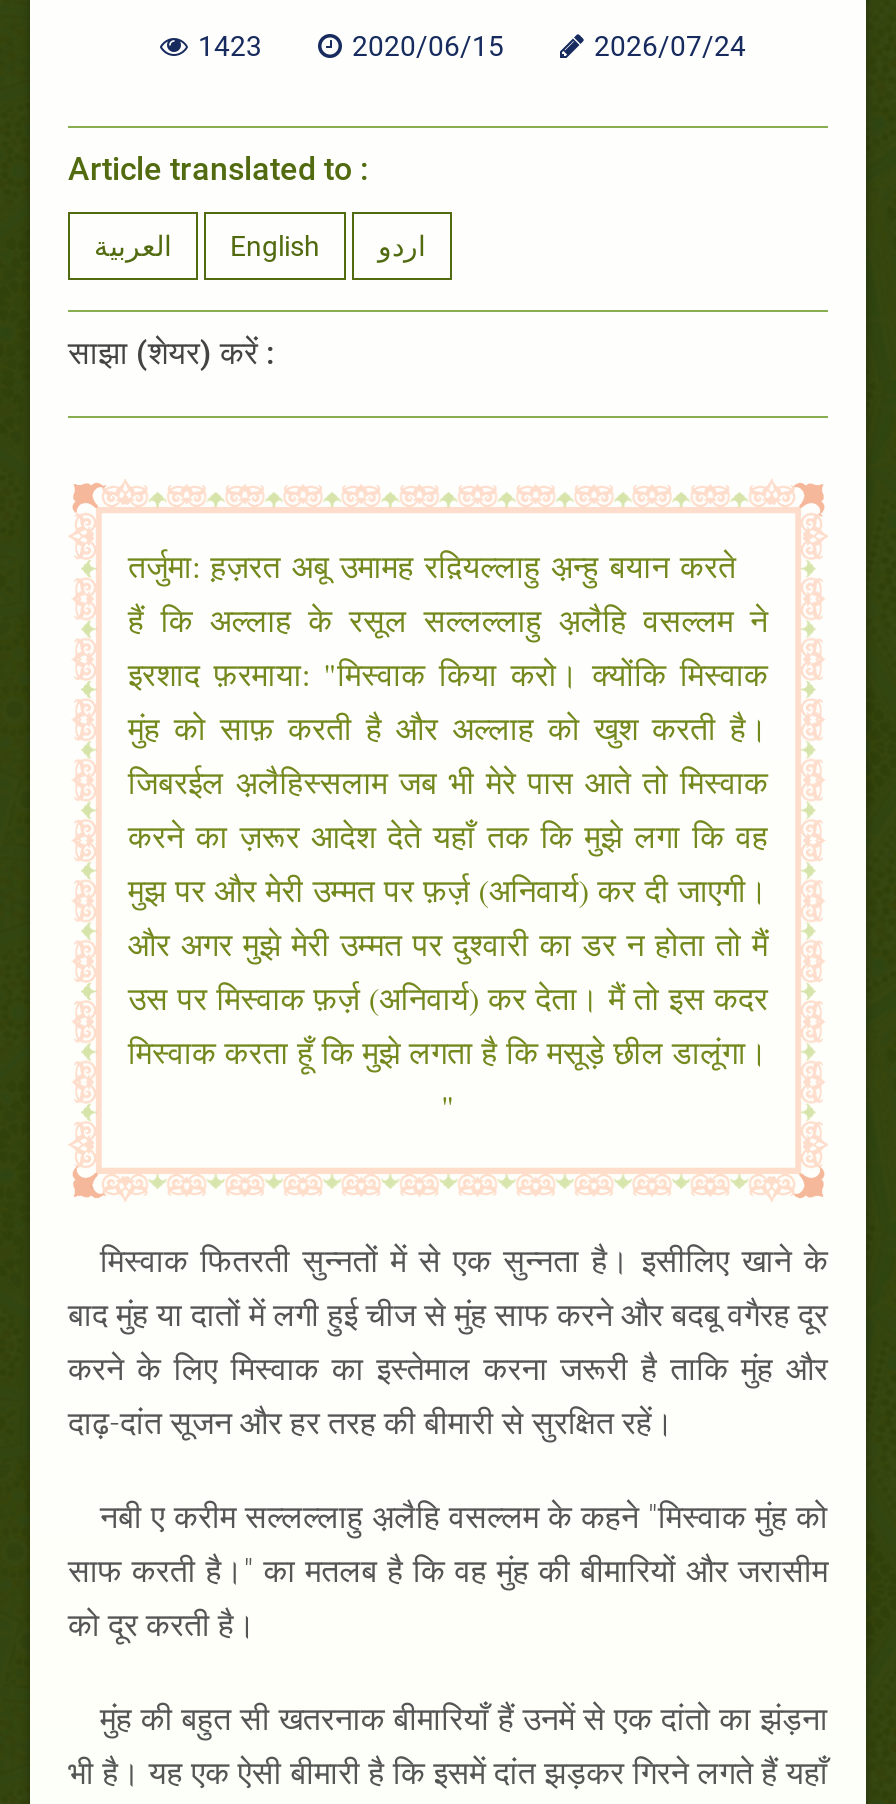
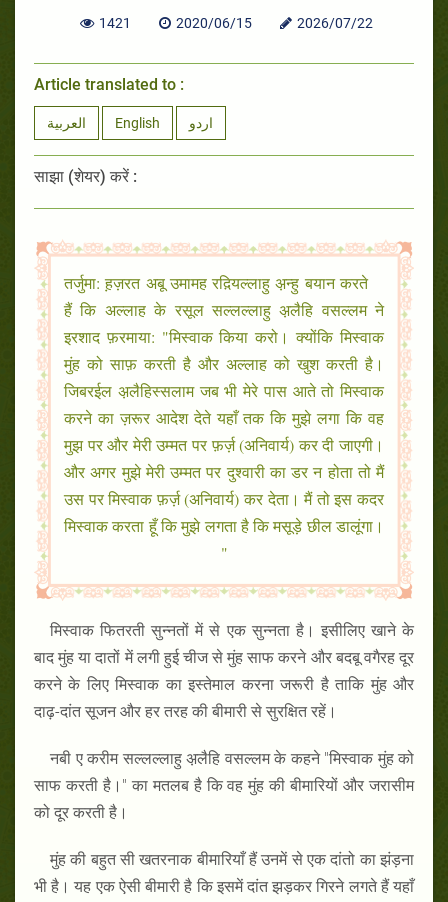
- 1423
+ 1421

- 2026/07/24
+ 2026/07/22
